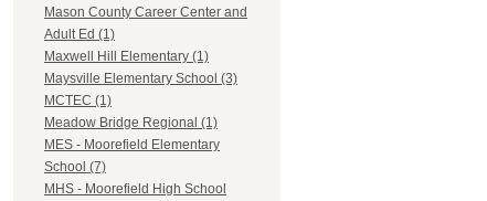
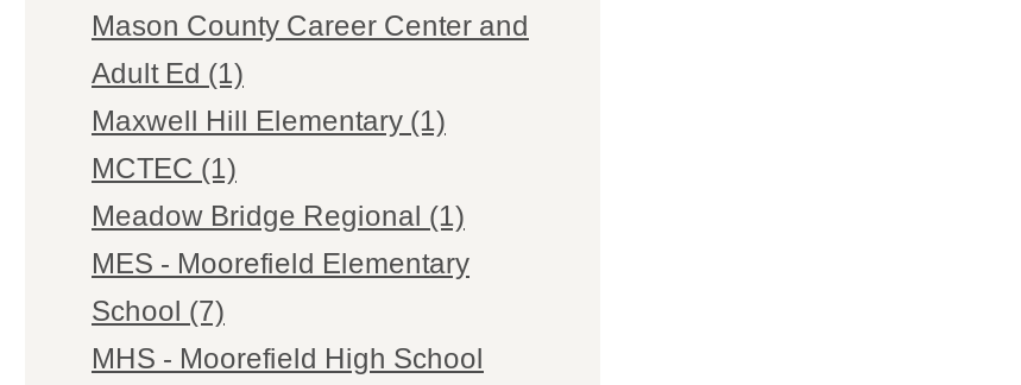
- Maysville Elementary School (3)
